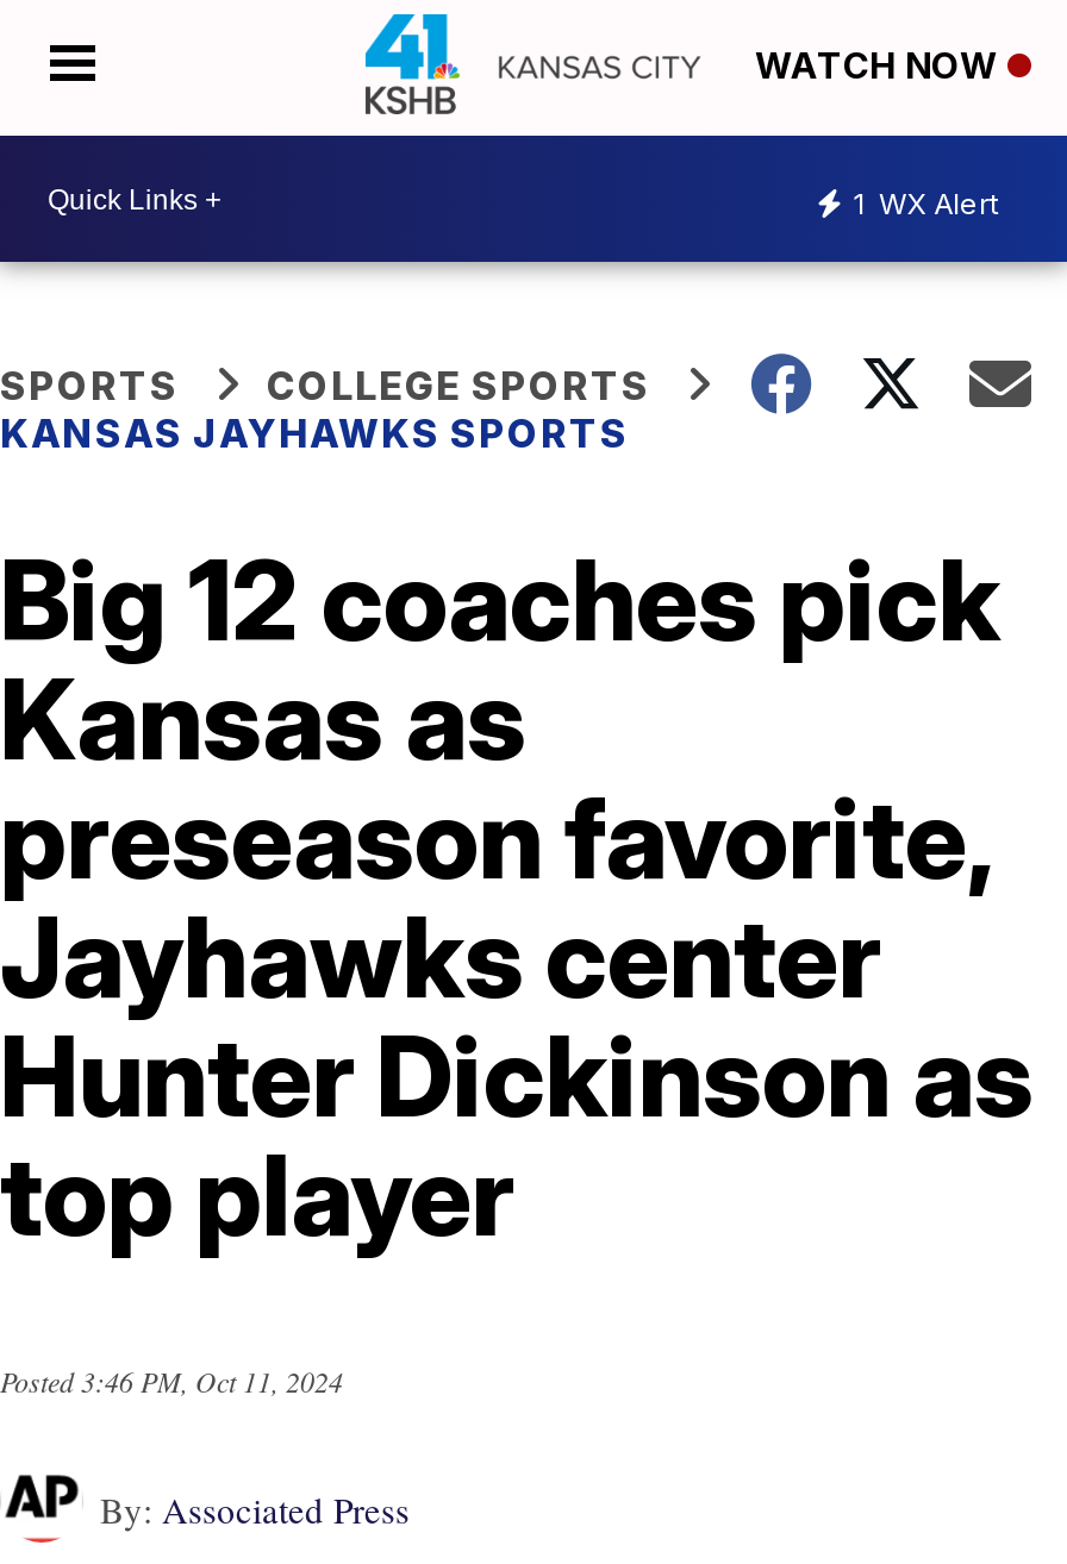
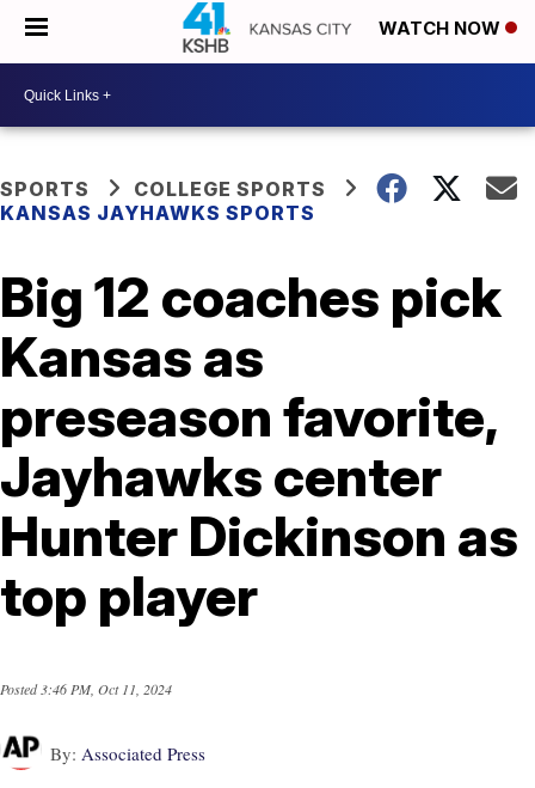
- 1 WX Alert
